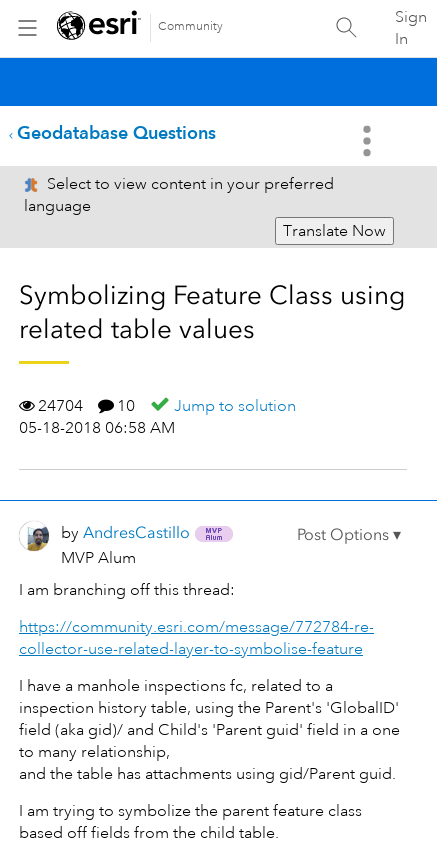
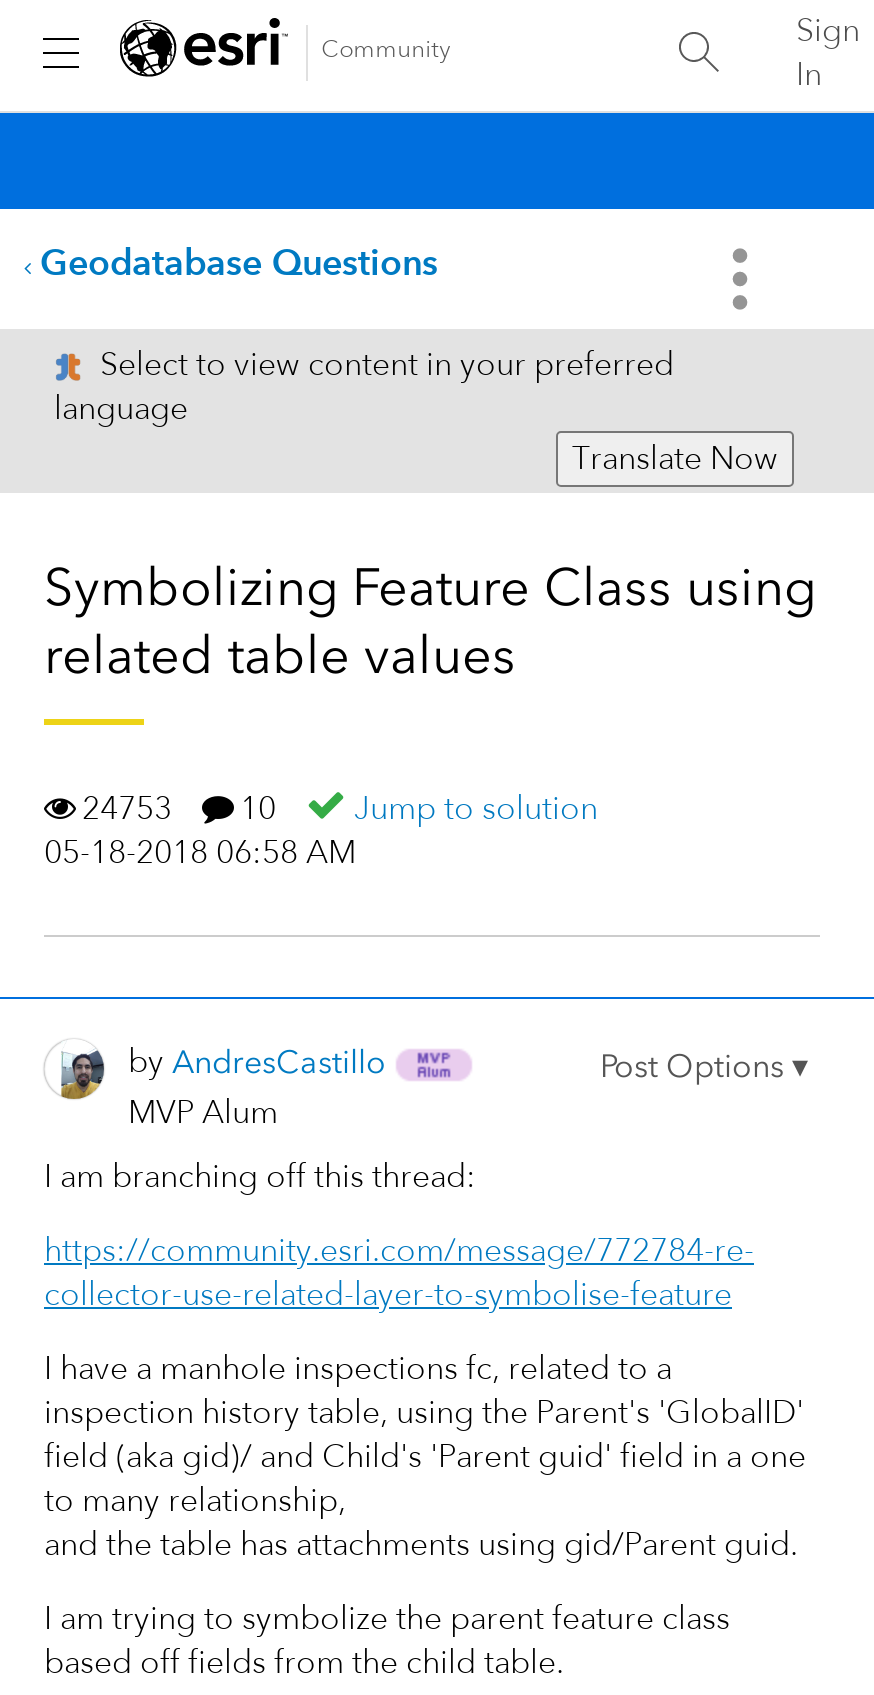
- 24704 10 Jump to solution
+ 24753 10 Jump to solution
